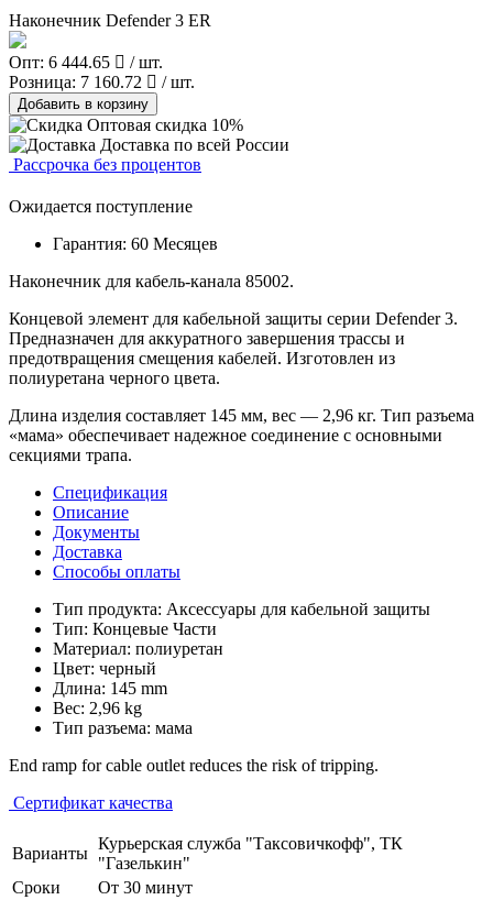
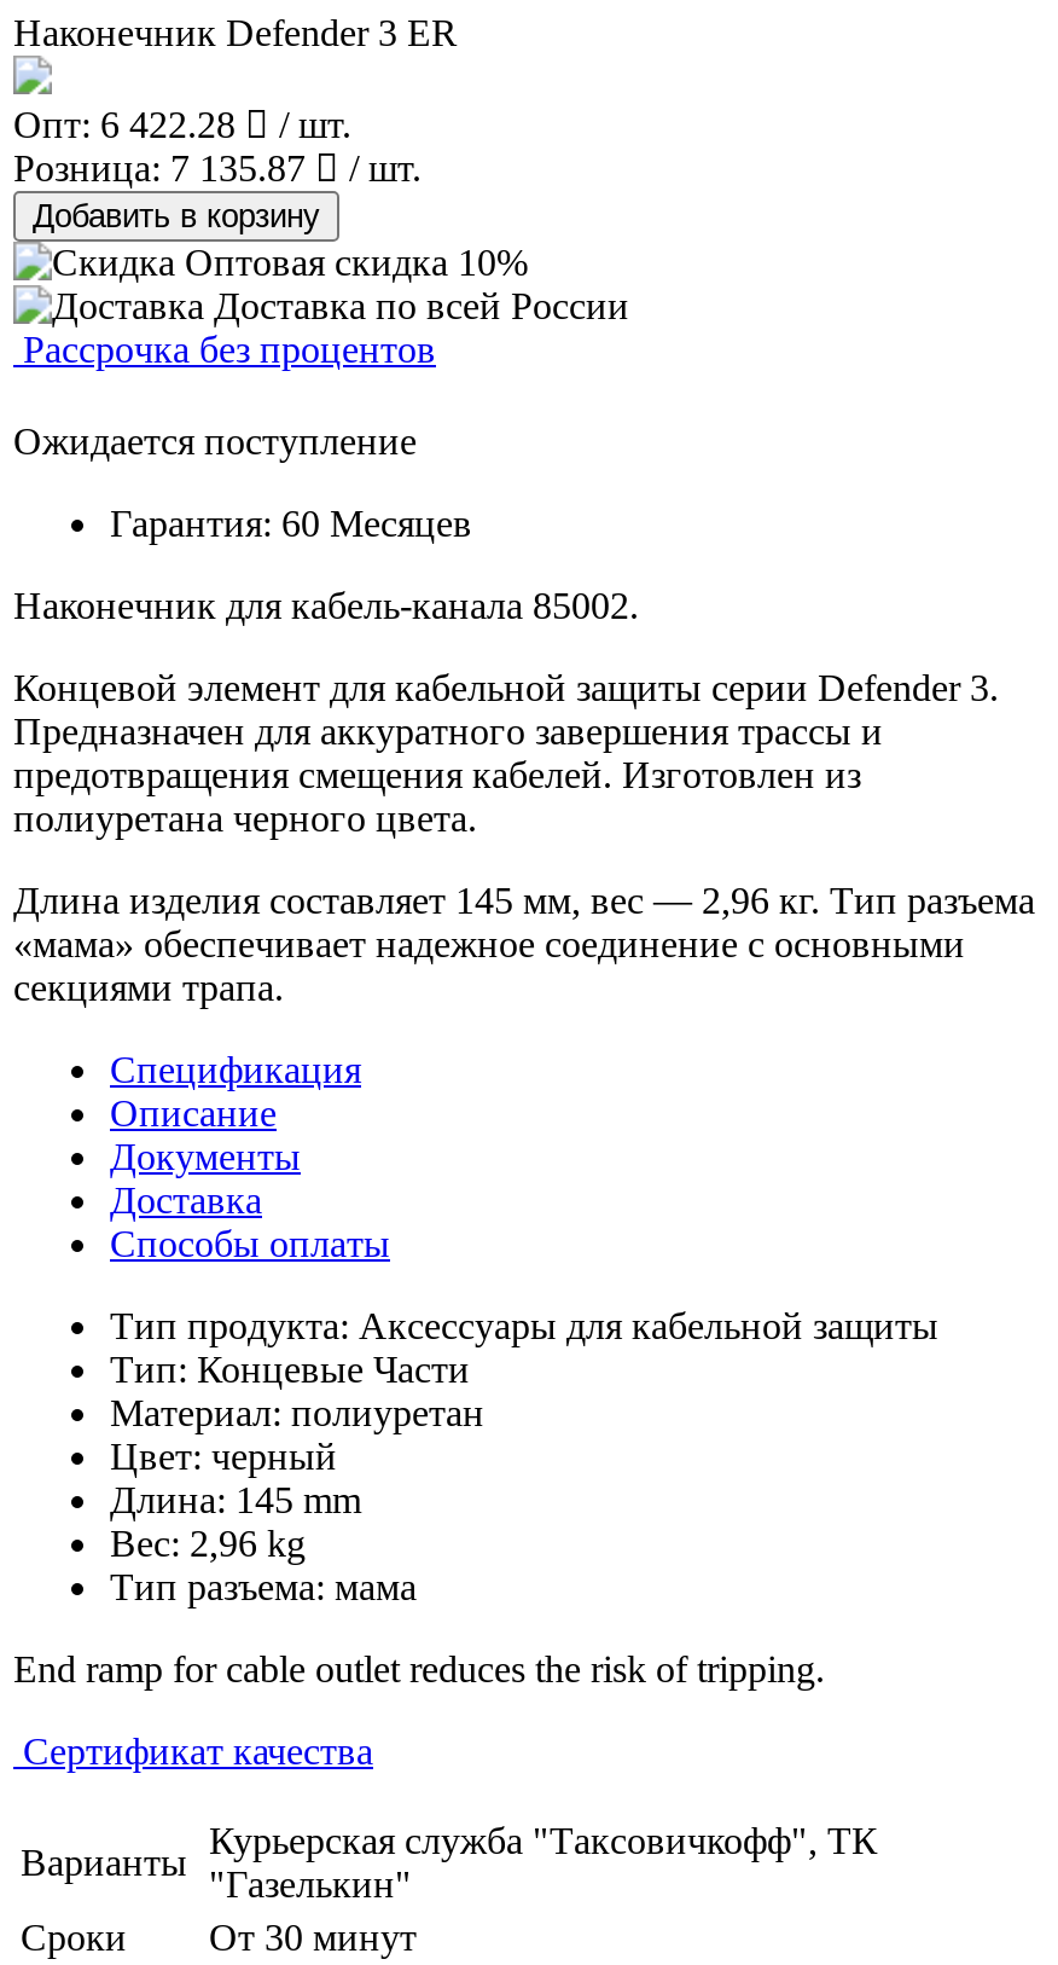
- Опт: 6 444.65 / шт.
+ Опт: 6 422.28 / шт.

- Розница: 7 160.72 / шт.
+ Розница: 7 135.87 / шт.
